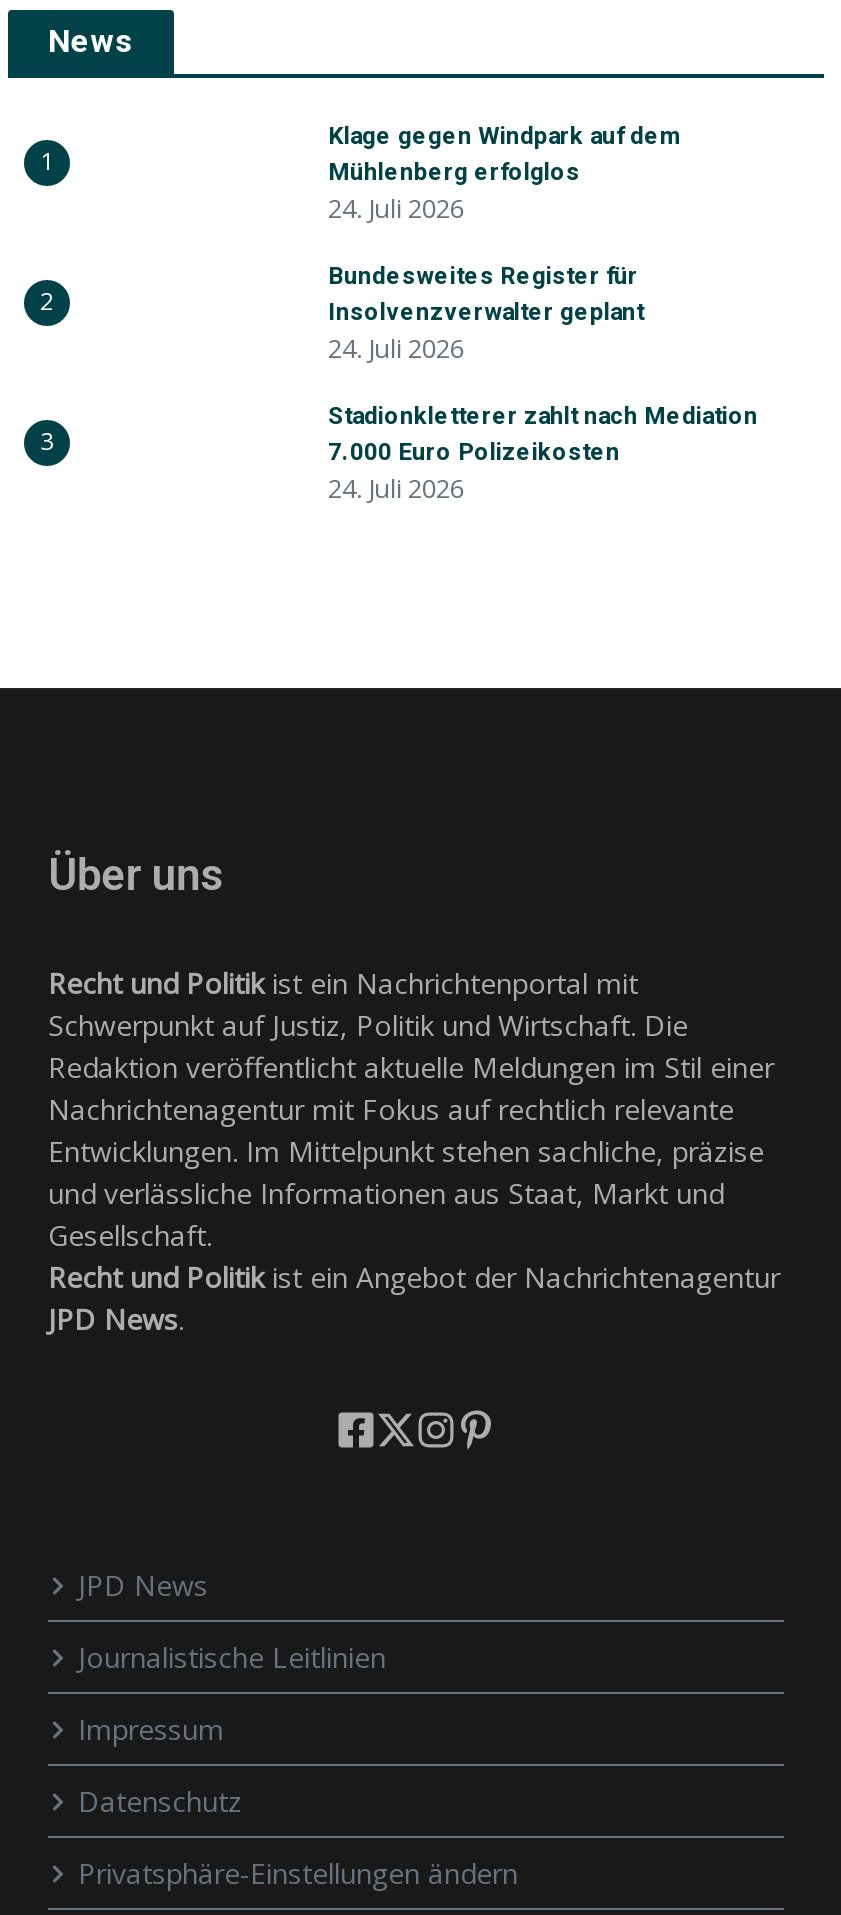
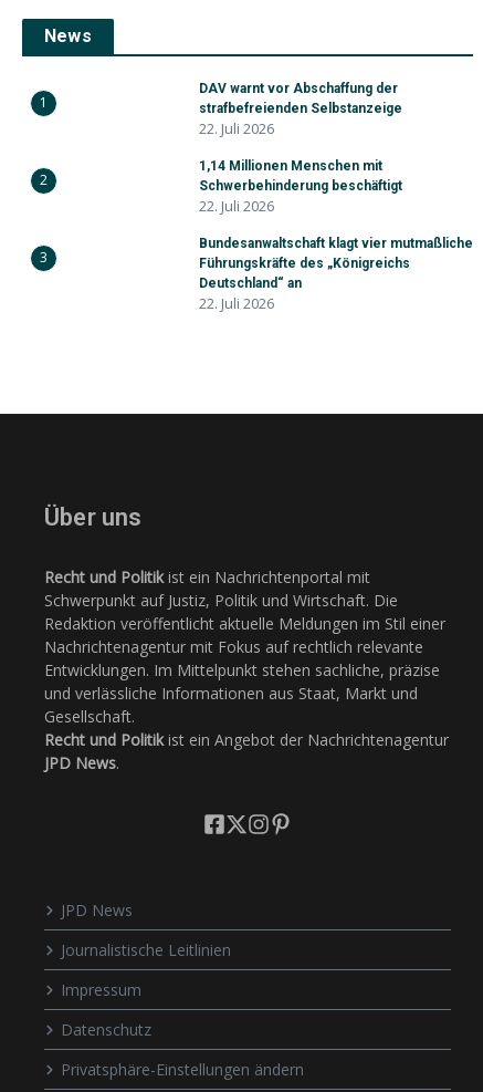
- Klage gegen Windpark auf dem
- Mühlenberg erfolglos
- 24. Juli 2026
+ DAV warnt vor Abschaffung der
+ strafbefreienden Selbstanzeige
+ 22. Juli 2026

- Bundesweites Register für
- Insolvenzverwalter geplant
- 24. Juli 2026
+ 1,14 Millionen Menschen mit
+ Schwerbehinderung beschäftigt
+ 22. Juli 2026

- Stadionkletterer zahlt nach Mediation
- 7.000 Euro Polizeikosten
- 24. Juli 2026
+ Bundesanwaltschaft klagt vier mutmaßliche
+ Führungskräfte des „Königreichs
+ Deutschland“ an
+ 22. Juli 2026
